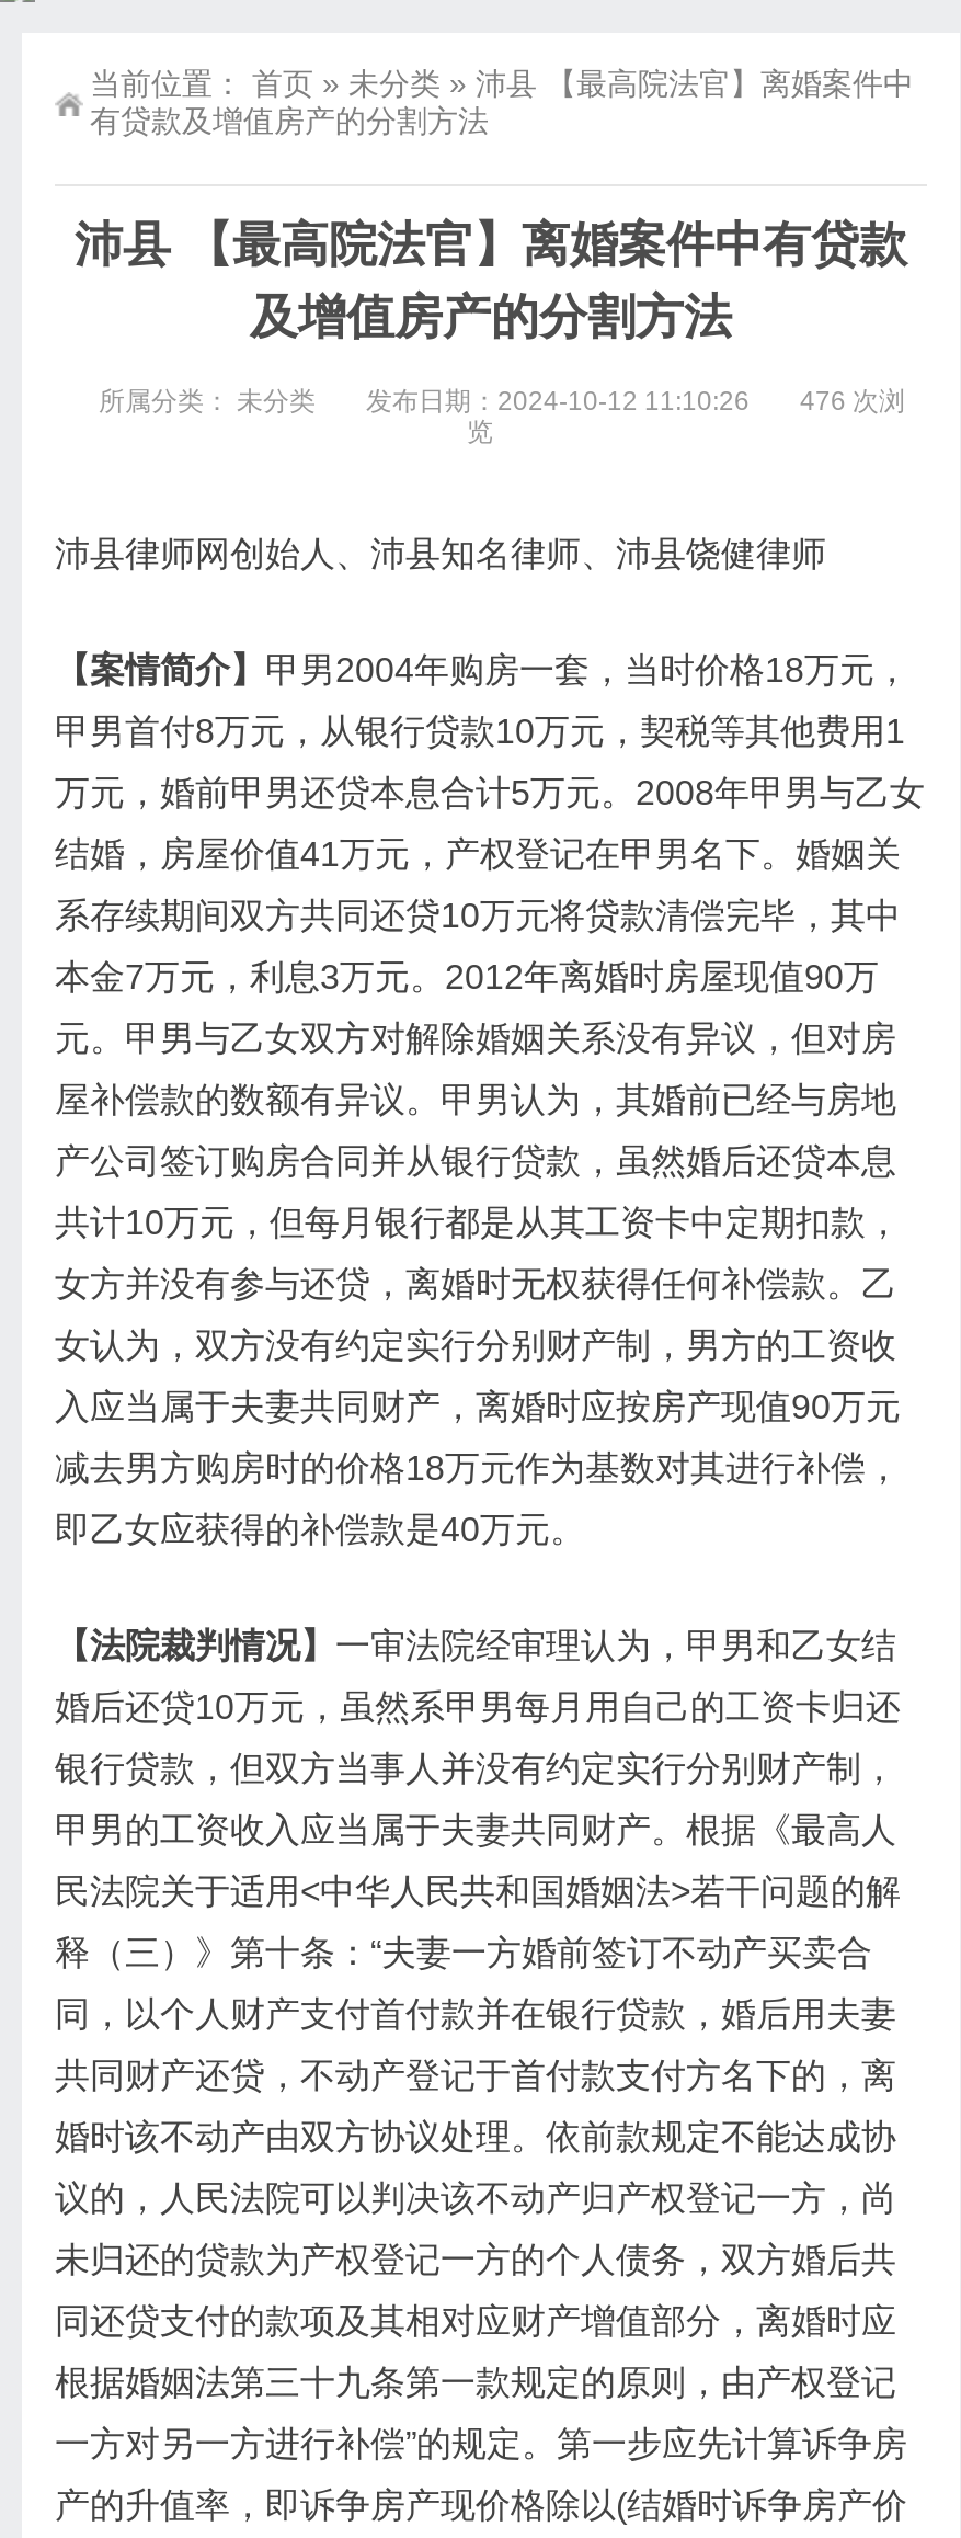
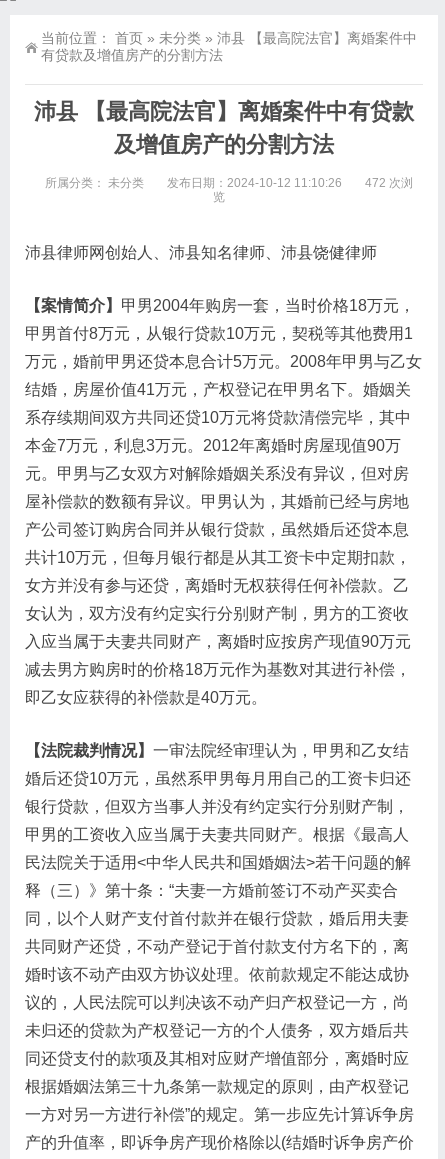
- 所属分类： 未分类 发布日期：2024-10-12 11:10:26 476 次浏
+ 所属分类： 未分类 发布日期：2024-10-12 11:10:26 472 次浏
